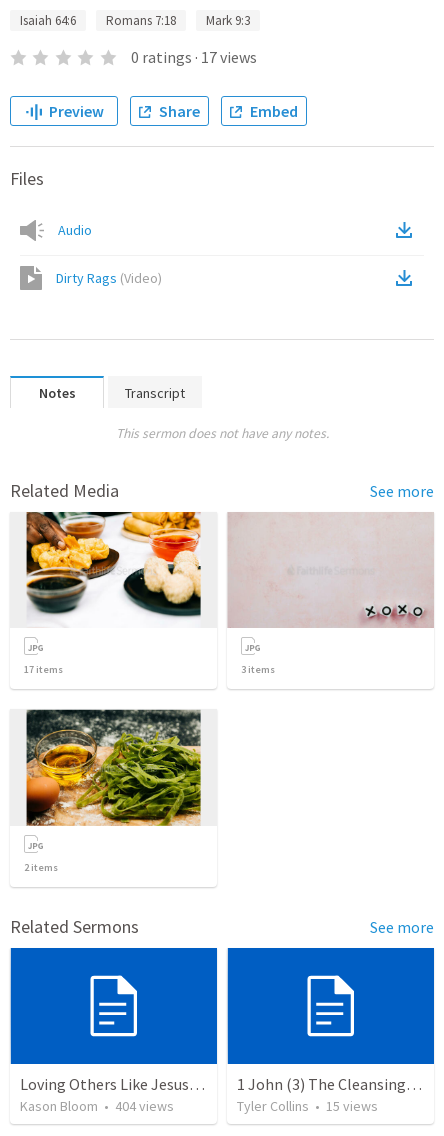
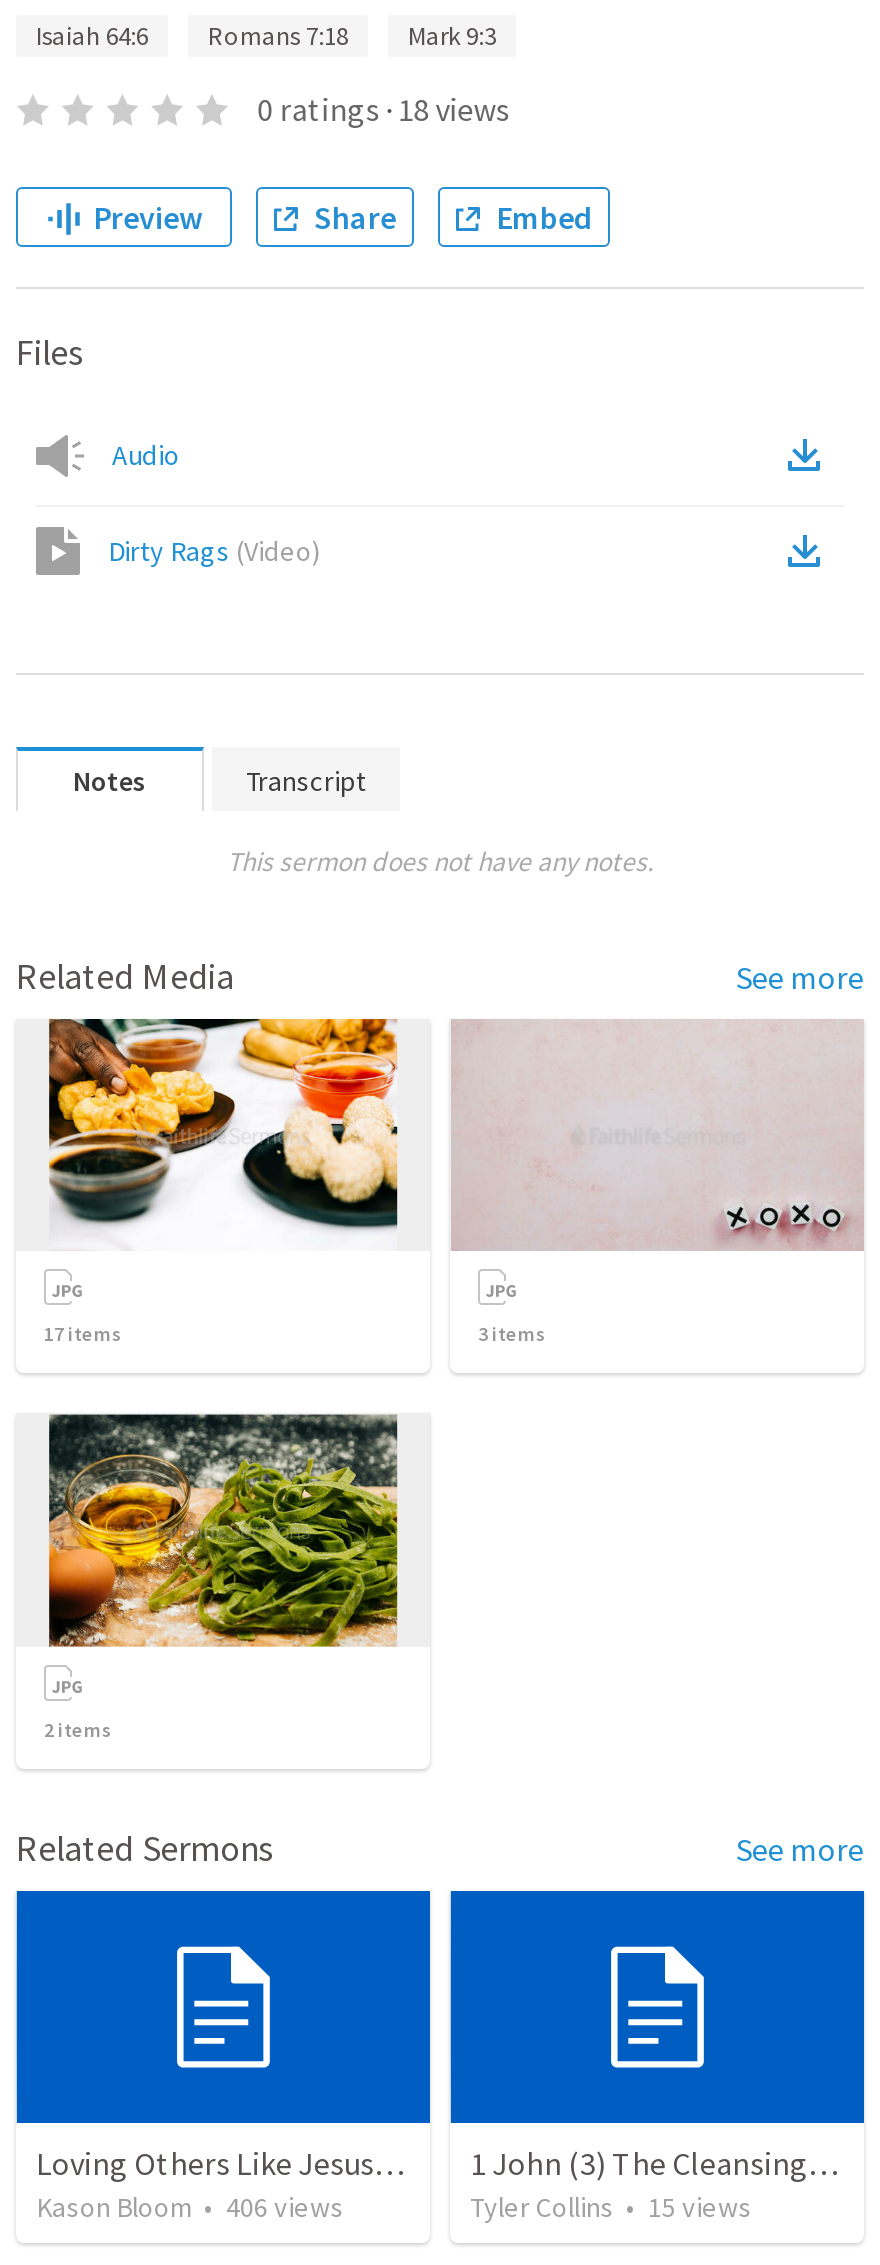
- 0 ratings · 17 views
+ 0 ratings · 18 views

- Kason Bloom • 404 views
+ Kason Bloom • 406 views
